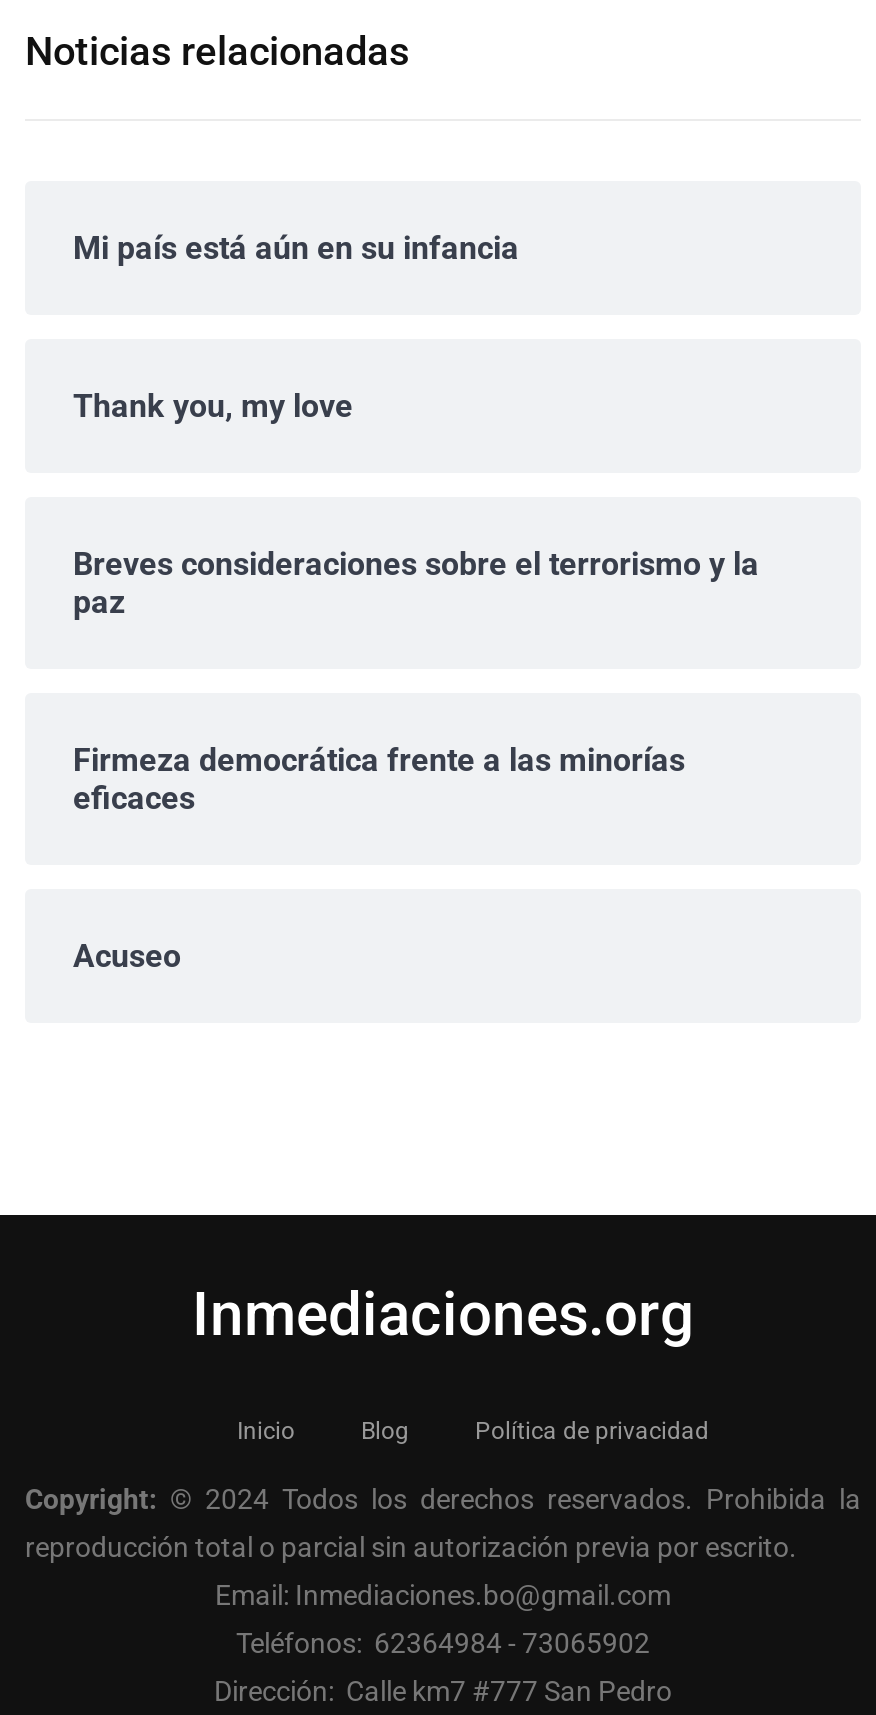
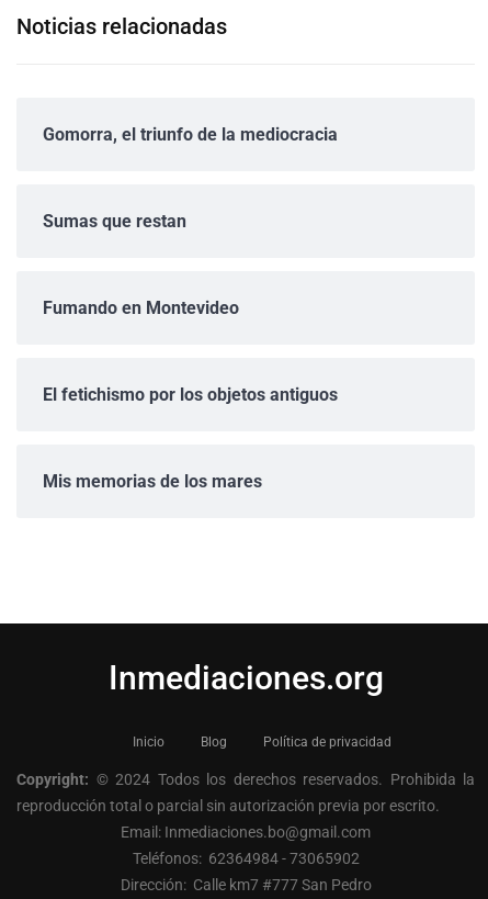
- Mi país está aún en su infancia
+ Gomorra, el triunfo de la mediocracia

- Thank you, my love
+ Sumas que restan

- Breves consideraciones sobre el terrorismo y la
- paz
+ Fumando en Montevideo

- Firmeza democrática frente a las minorías
- eficaces
+ El fetichismo por los objetos antiguos

- Acuseo
+ Mis memorias de los mares
